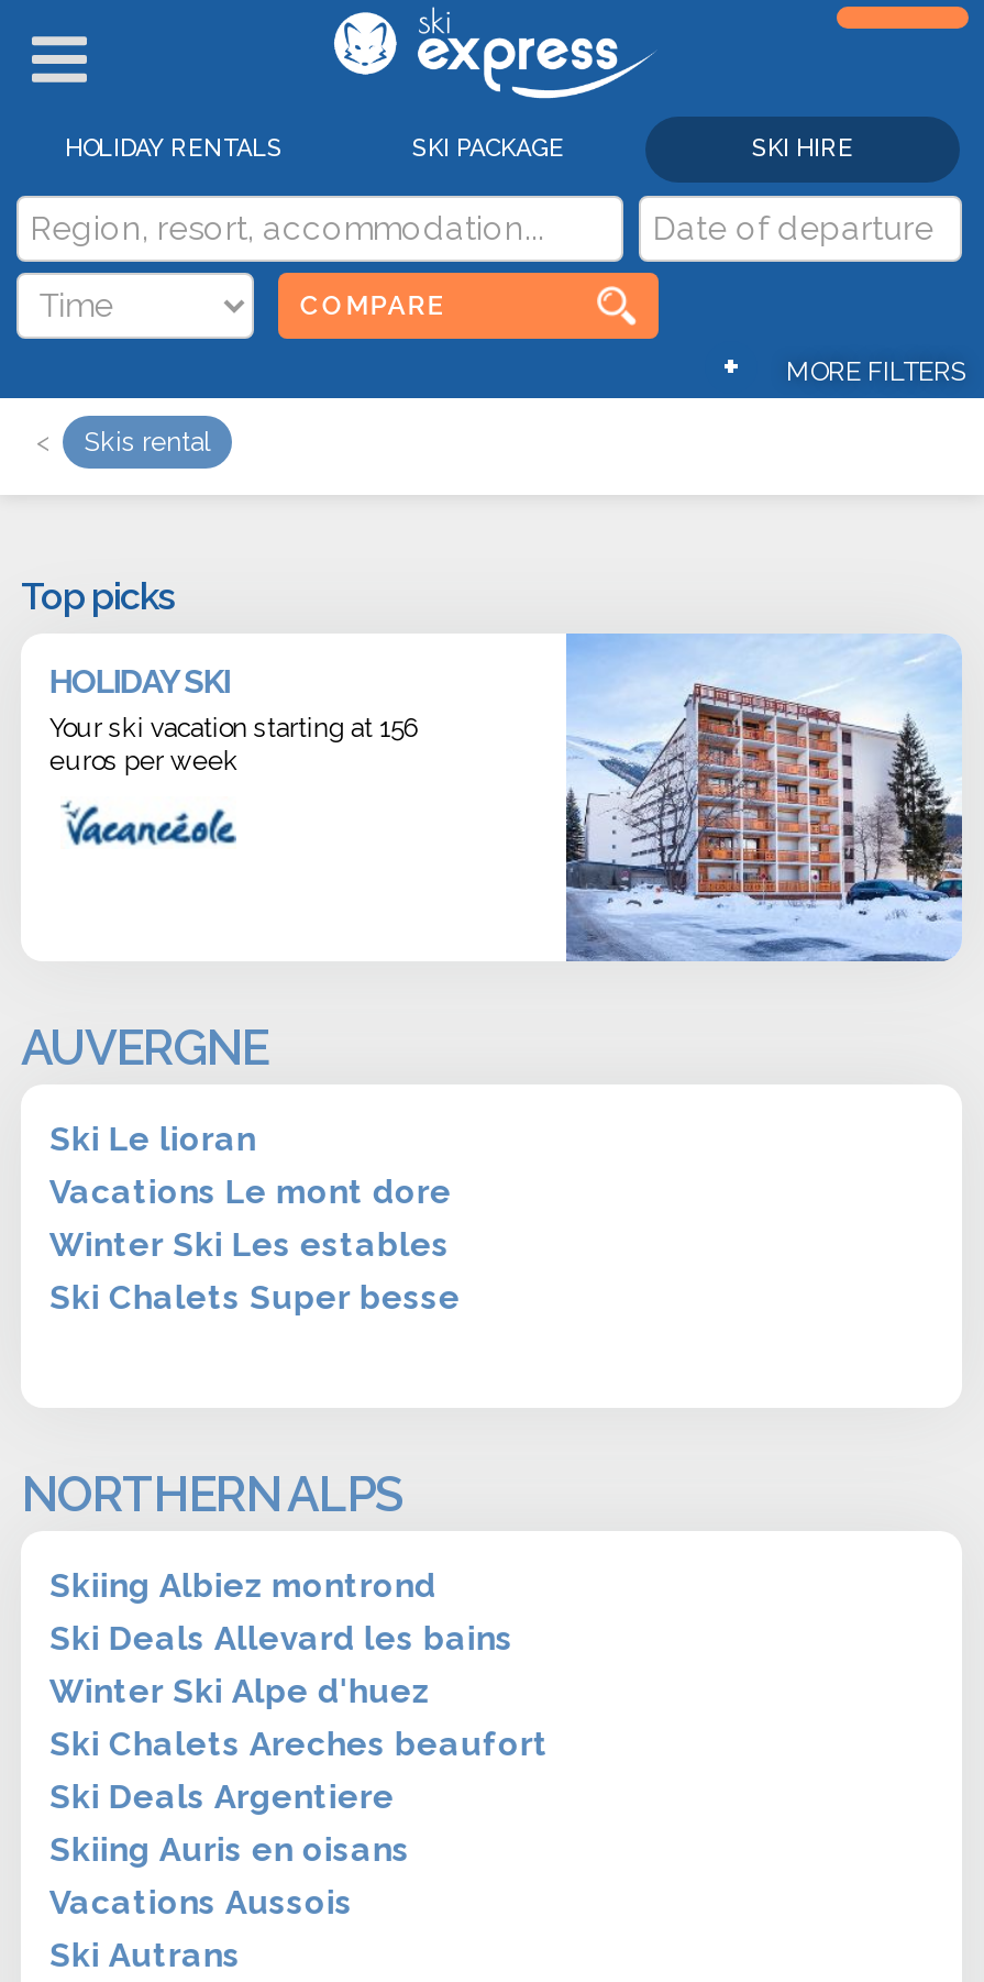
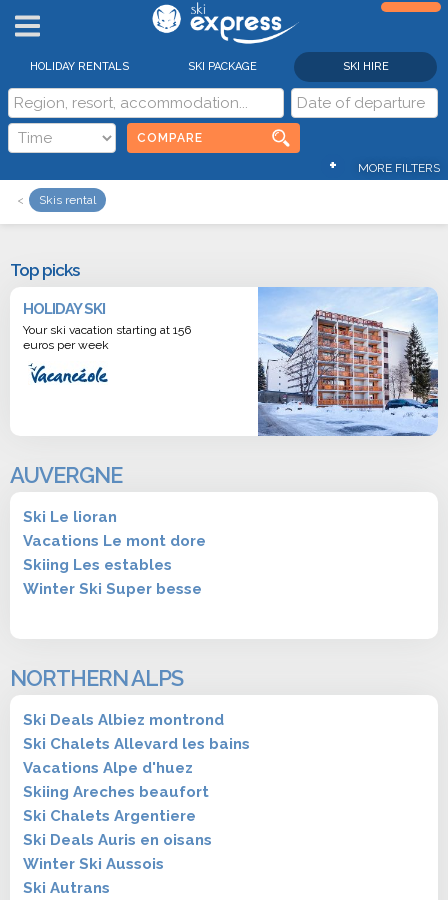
- Winter Ski Les estables
- Ski Chalets Super besse
+ Skiing Les estables
+ Winter Ski Super besse

- Skiing Albiez montrond
- Ski Deals Allevard les bains
- Winter Ski Alpe d'huez
- Ski Chalets Areches beaufort
- Ski Deals Argentiere
- Skiing Auris en oisans
- Vacations Aussois
+ Ski Deals Albiez montrond
+ Ski Chalets Allevard les bains
+ Vacations Alpe d'huez
+ Skiing Areches beaufort
+ Ski Chalets Argentiere
+ Ski Deals Auris en oisans
+ Winter Ski Aussois
